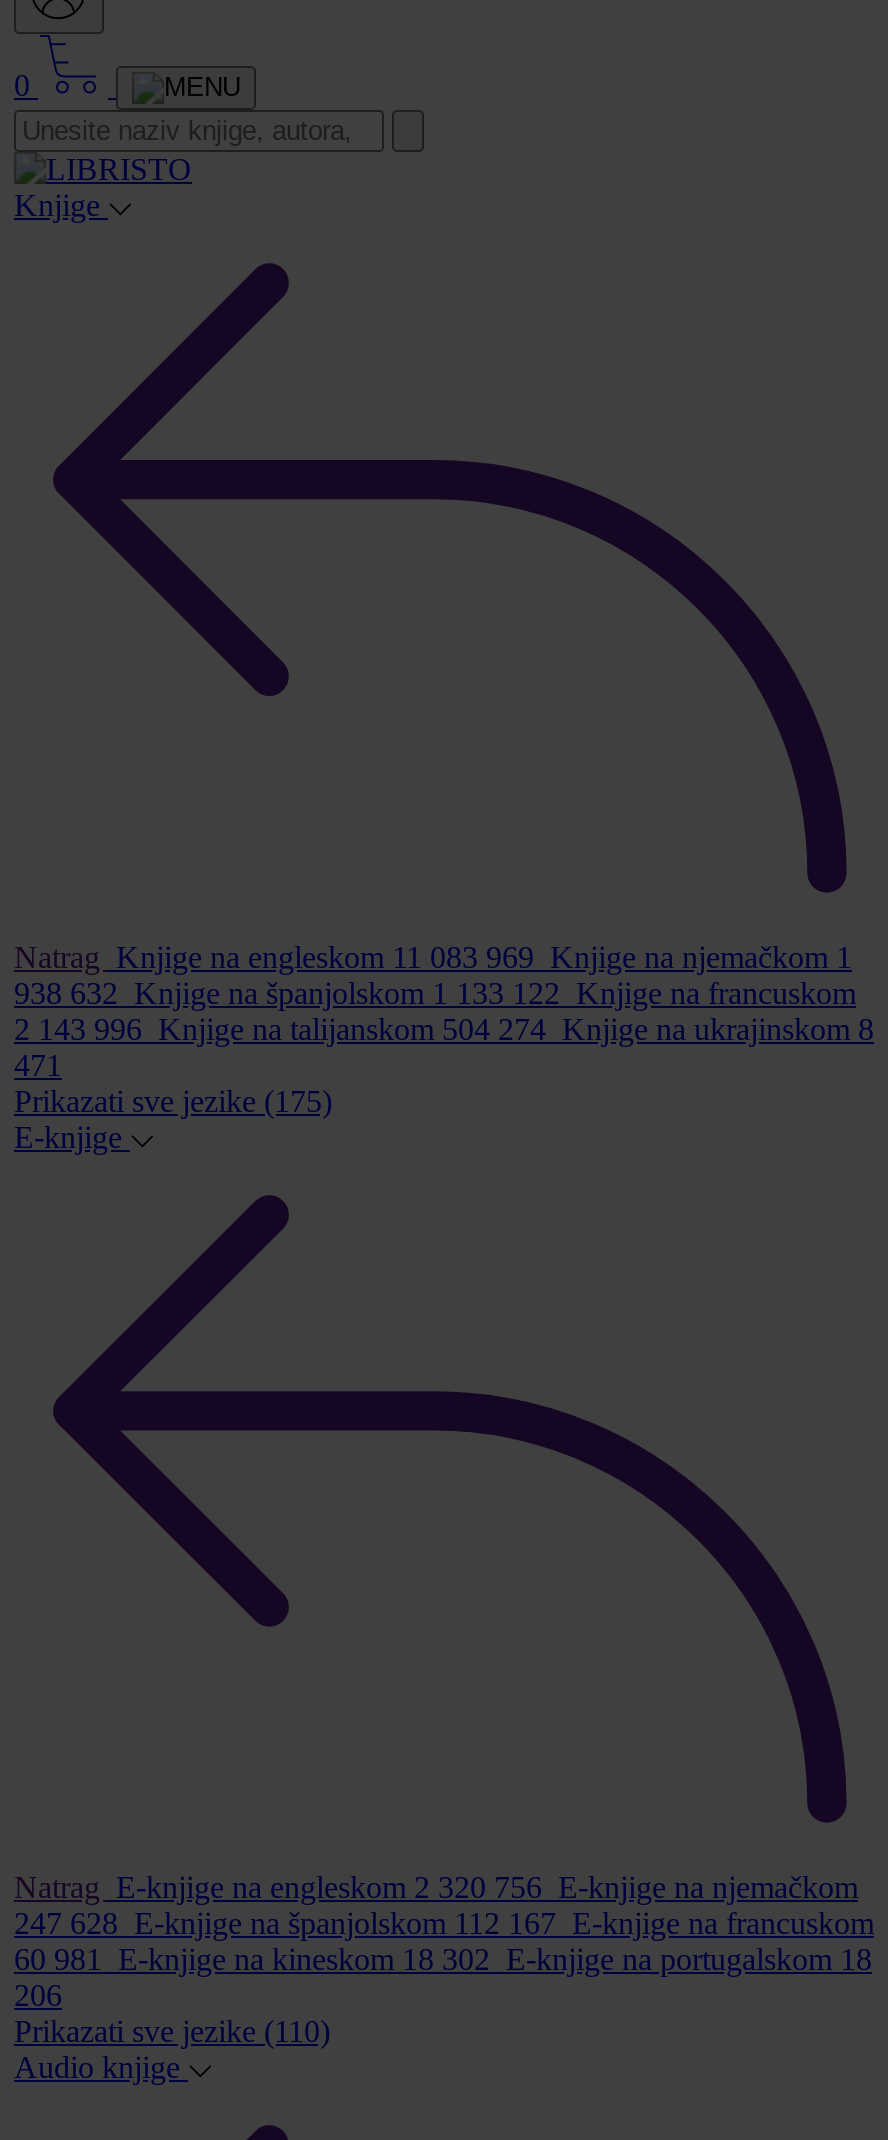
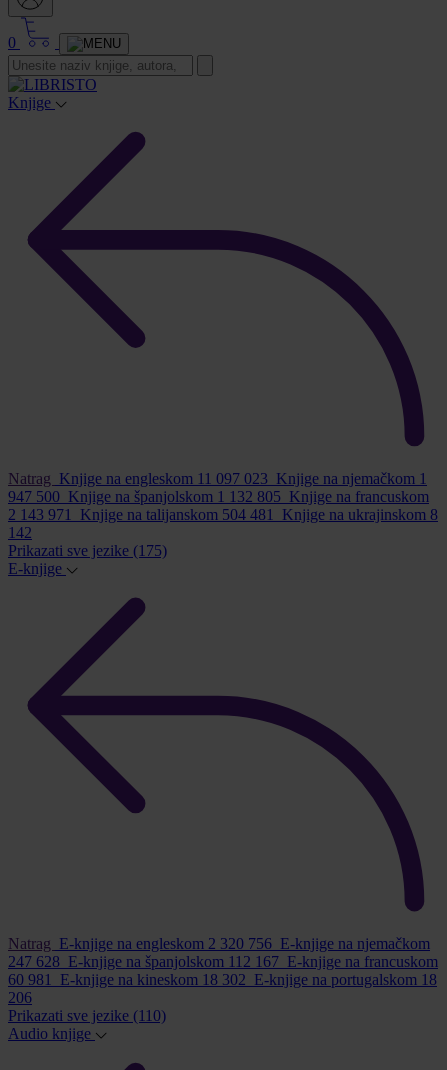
- Natrag Knjige na engleskom 11 083 969 Knjige na njemačkom 1
+ Natrag Knjige na engleskom 11 097 023 Knjige na njemačkom 1

- 938 632 Knjige na španjolskom 1 133 122 Knjige na francuskom
+ 947 500 Knjige na španjolskom 1 132 805 Knjige na francuskom

- 2 143 996 Knjige na talijanskom 504 274 Knjige na ukrajinskom 8
+ 2 143 971 Knjige na talijanskom 504 481 Knjige na ukrajinskom 8

- 471
+ 142
